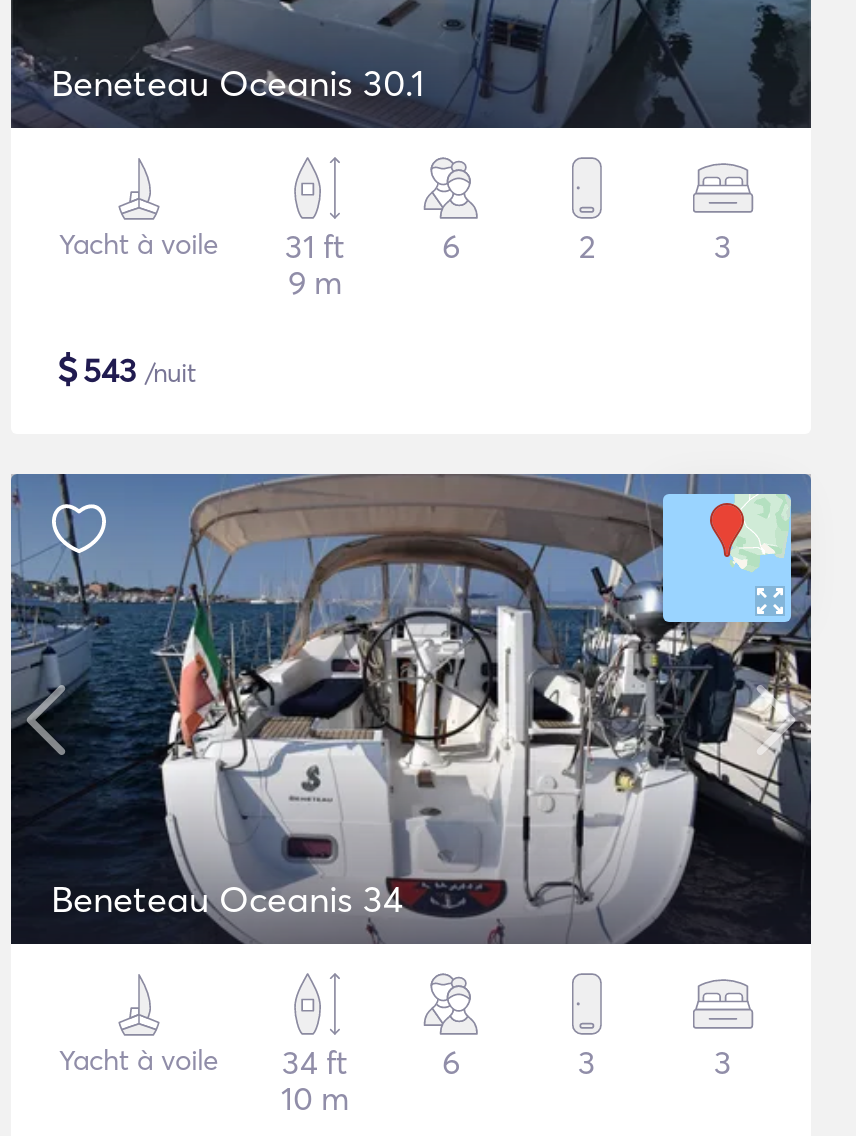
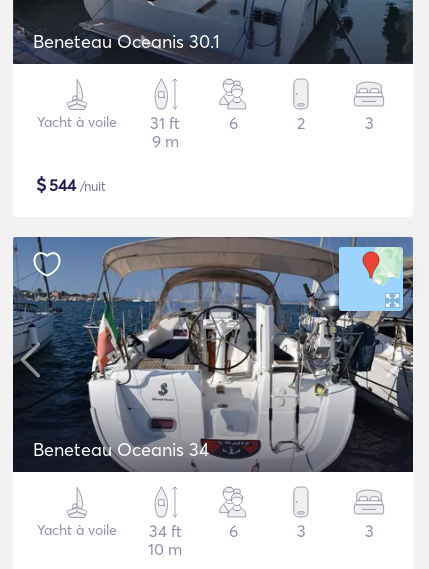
- $543 /nuit
+ $544 /nuit
